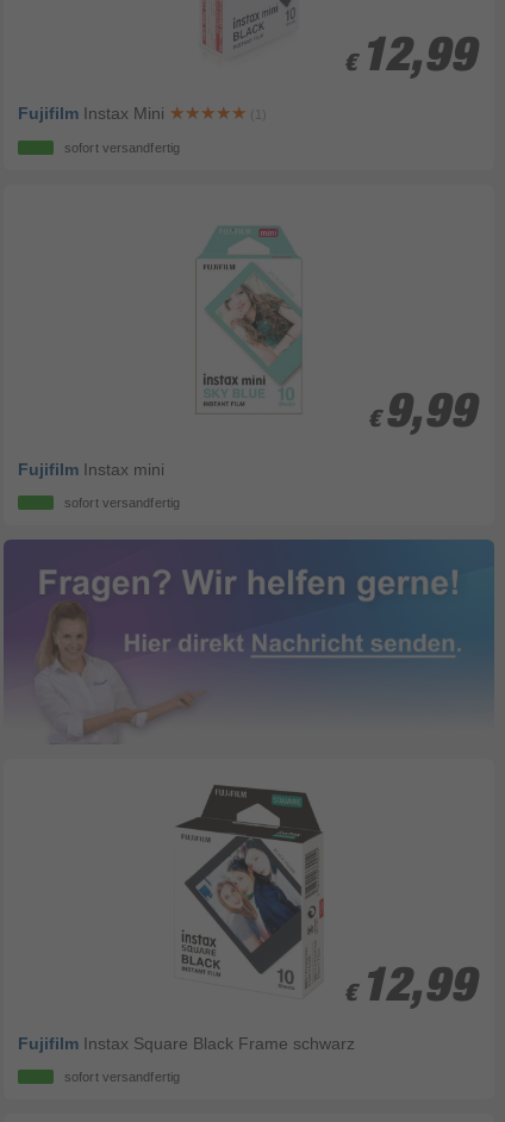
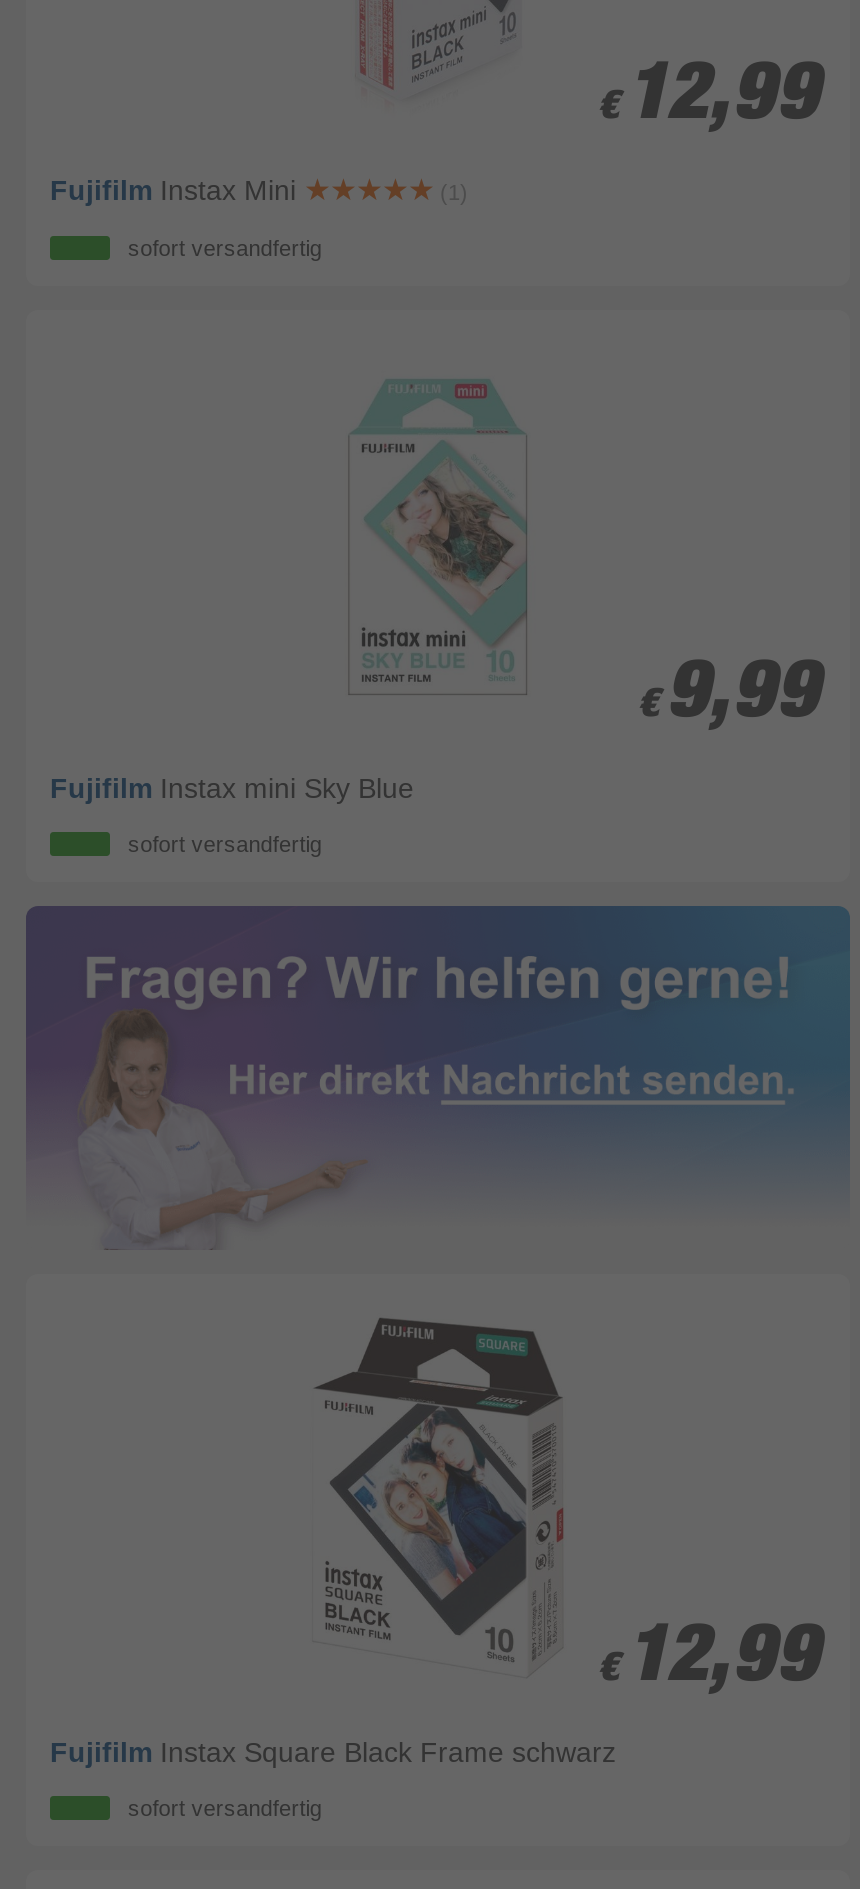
- Fujifilm Instax mini
+ Fujifilm Instax mini Sky Blue
